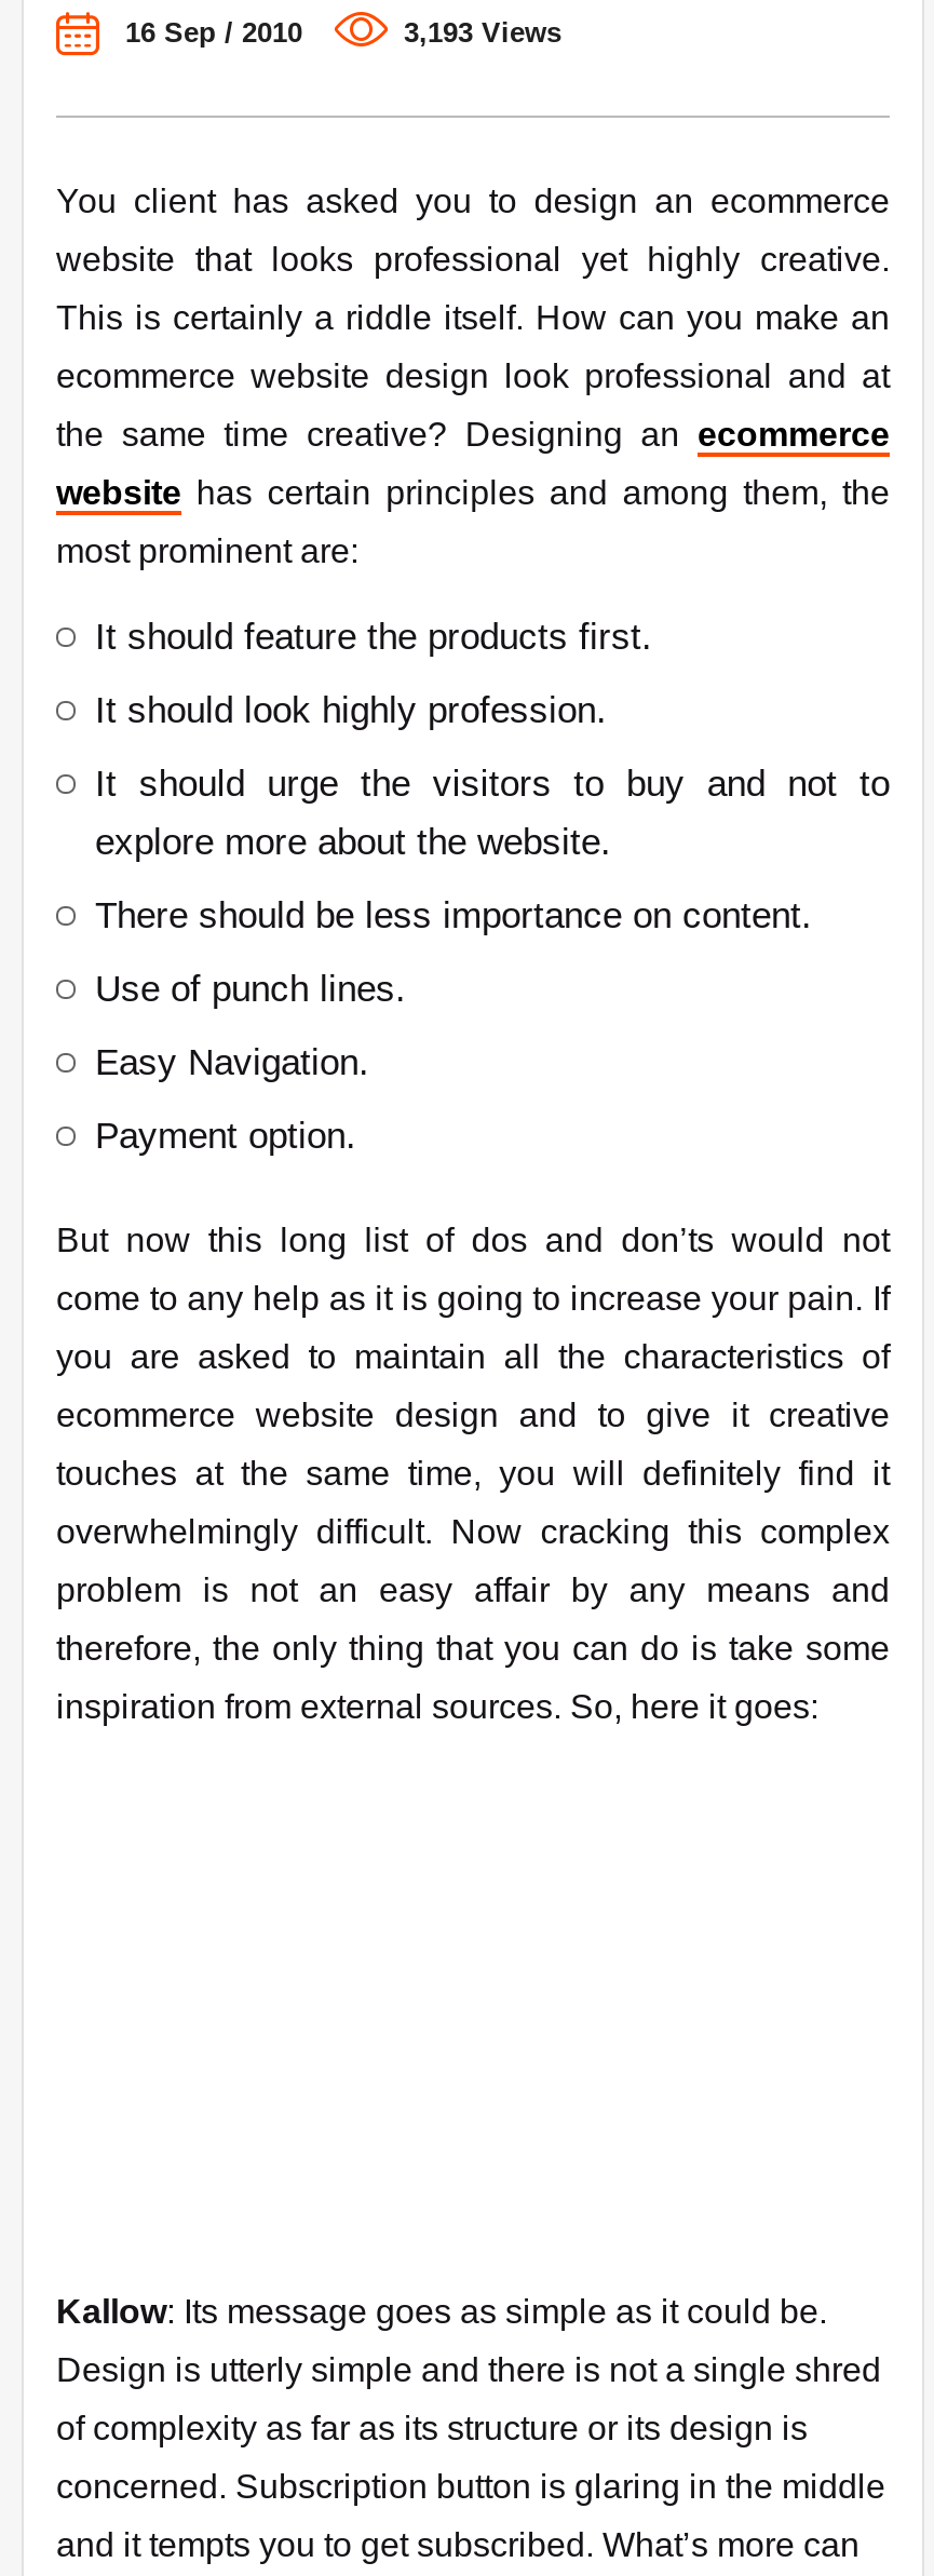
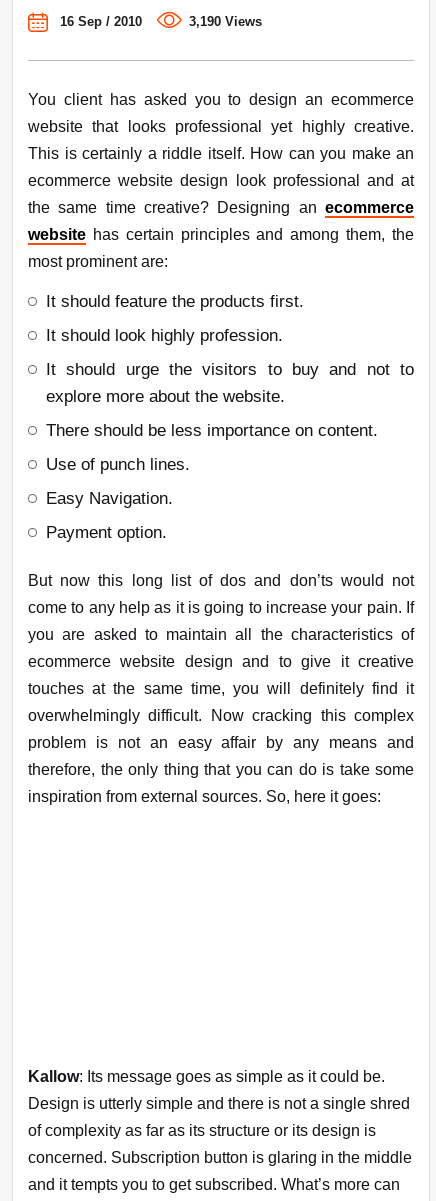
- 3,193 Views
+ 3,190 Views
